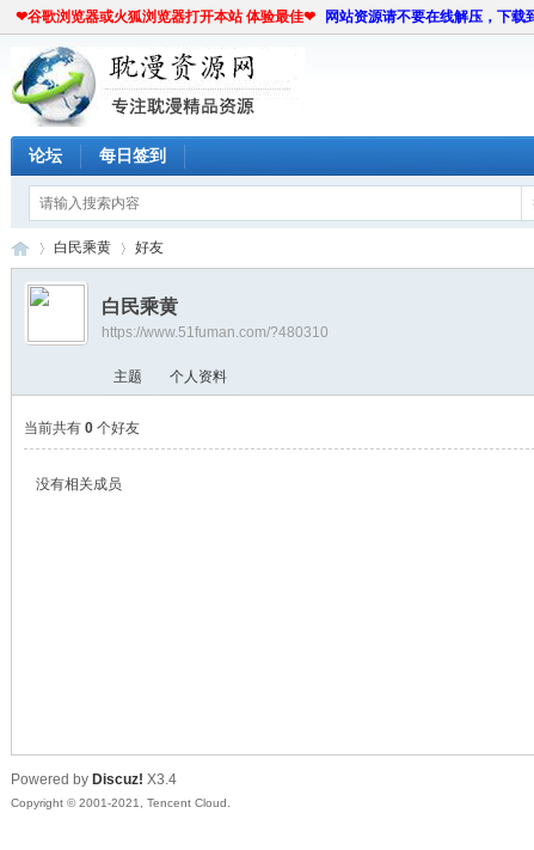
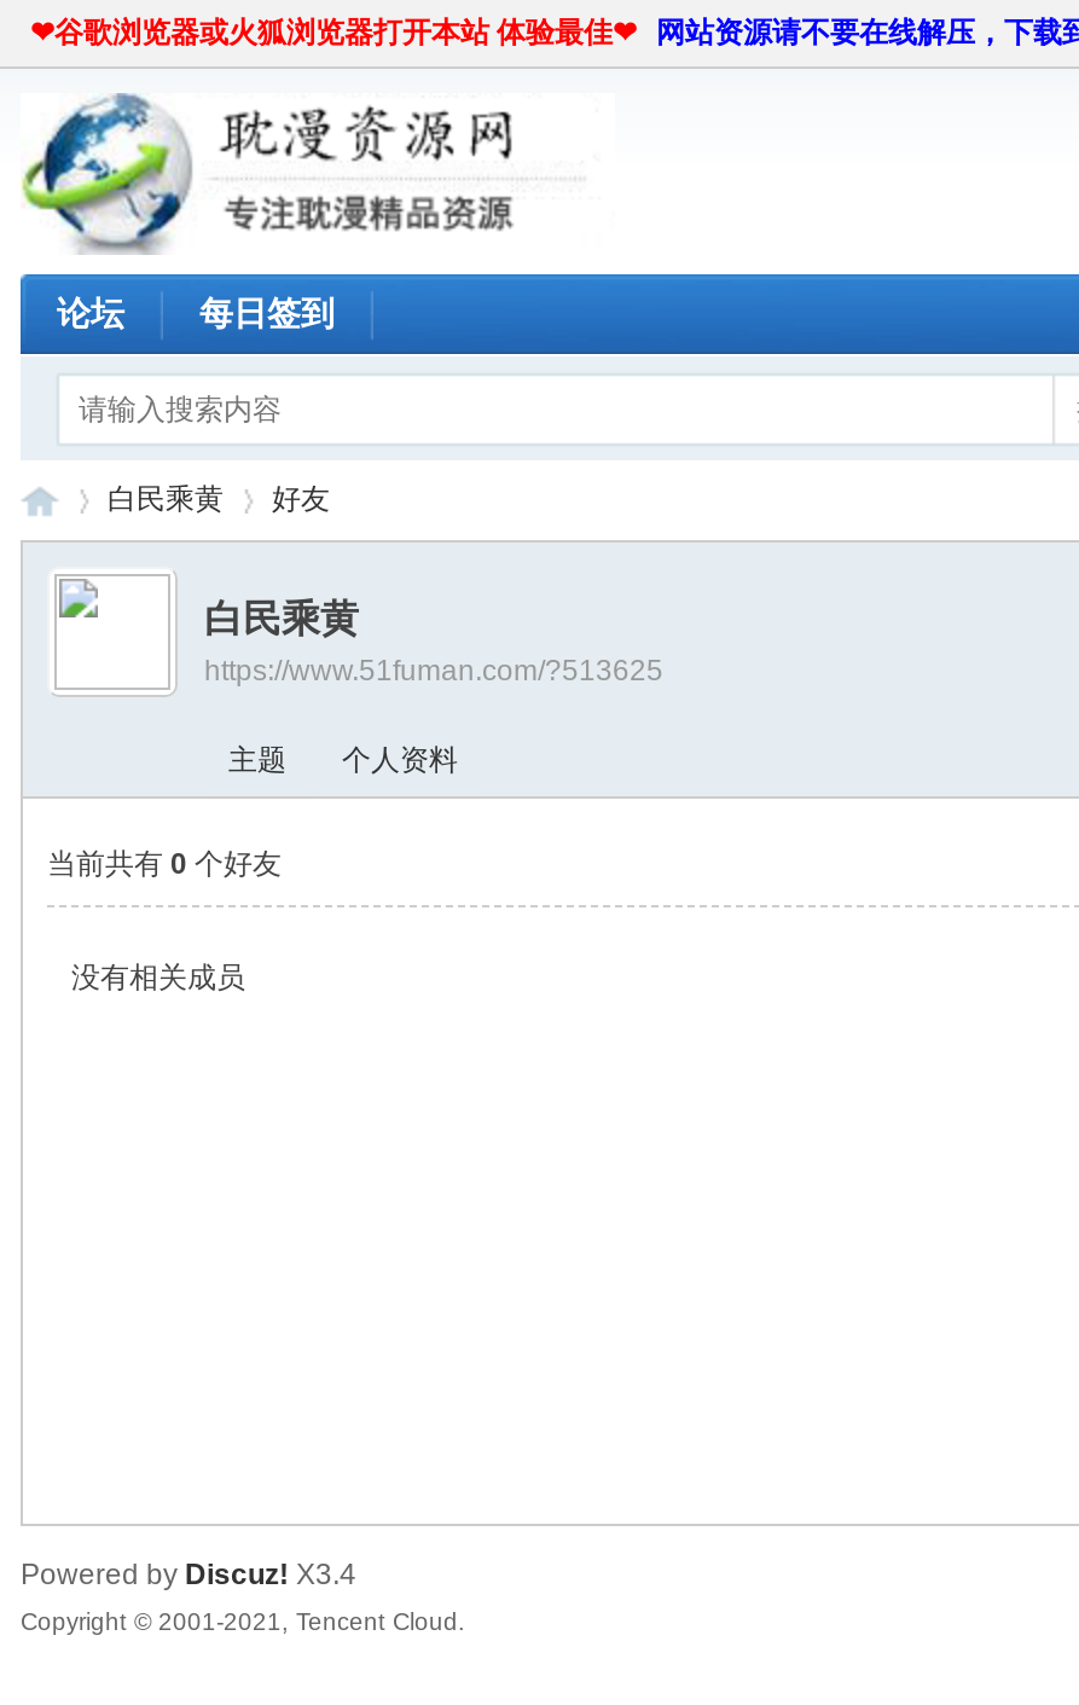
- https://www.51fuman.com/?480310
+ https://www.51fuman.com/?513625
